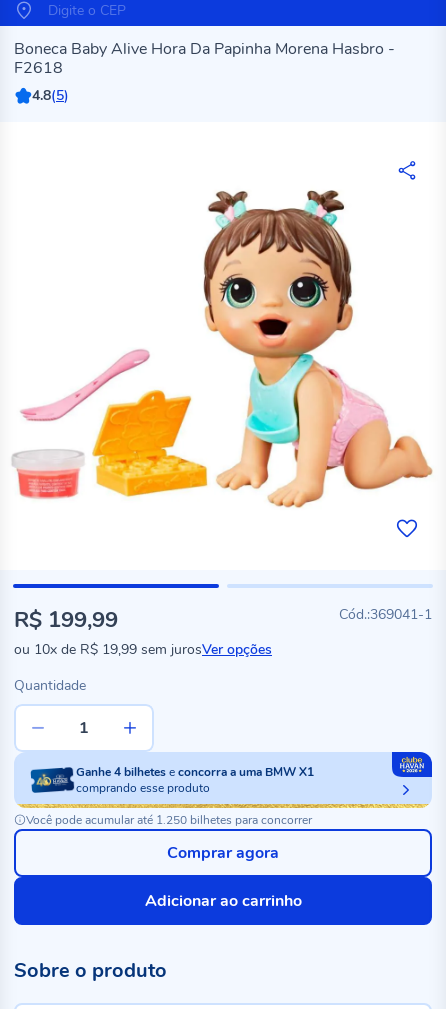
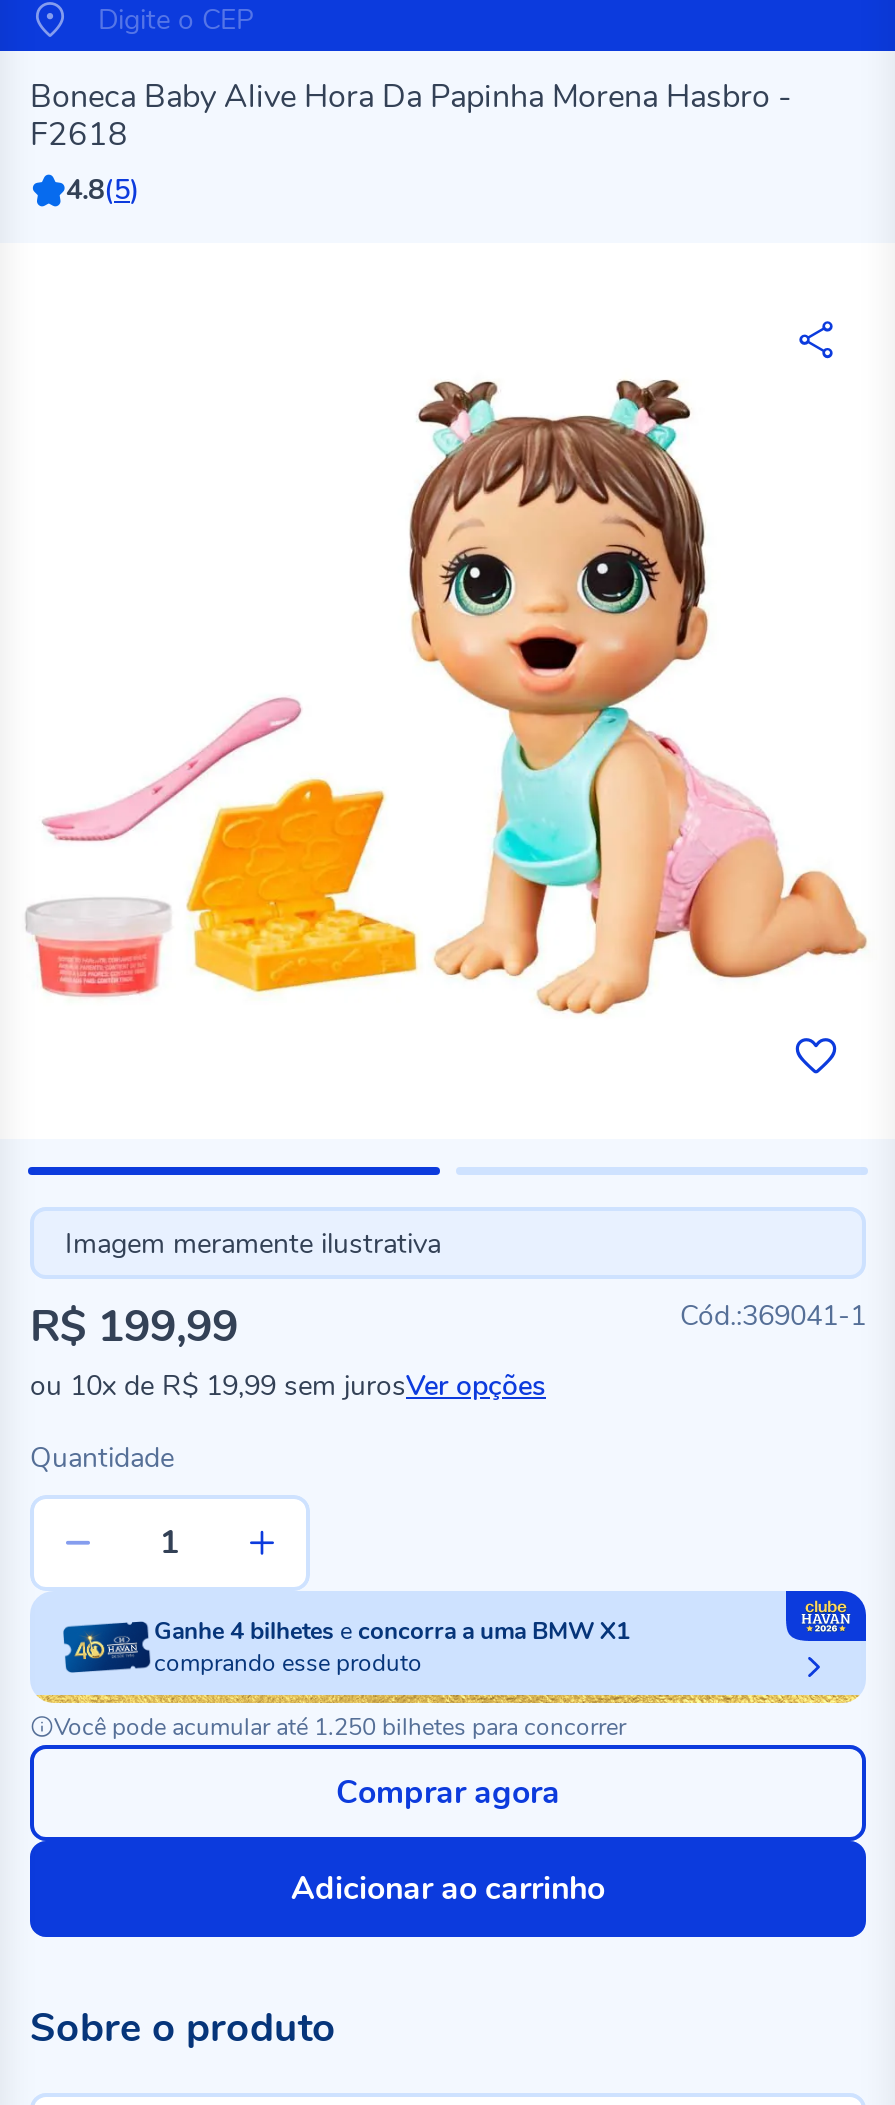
+ Imagem meramente ilustrativa
